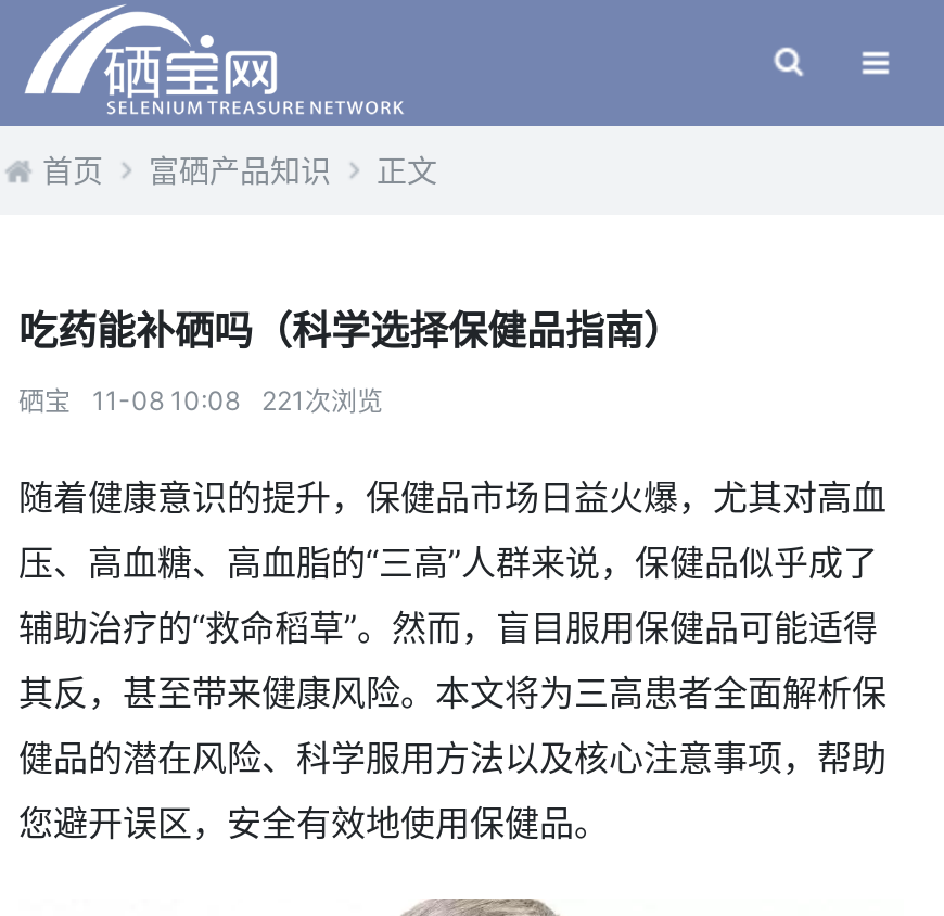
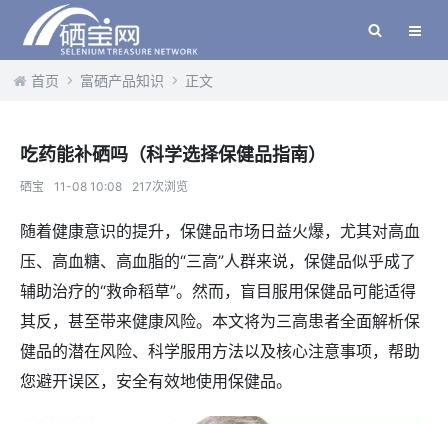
- 硒宝 11-08 10:08 221次浏览
+ 硒宝 11-08 10:08 217次浏览
